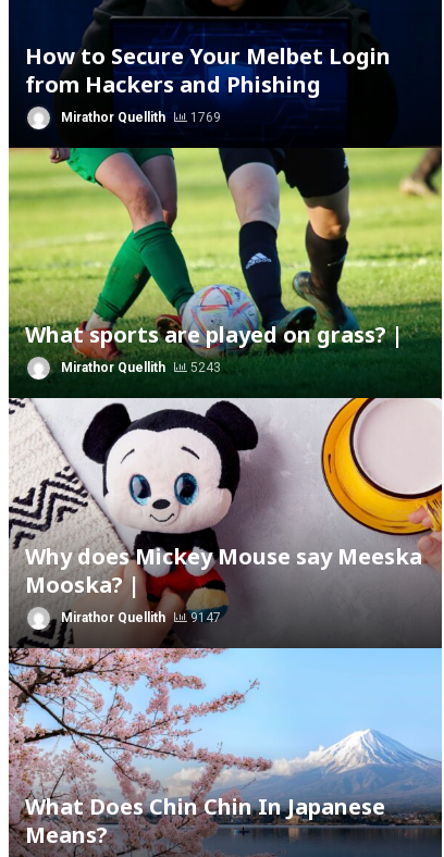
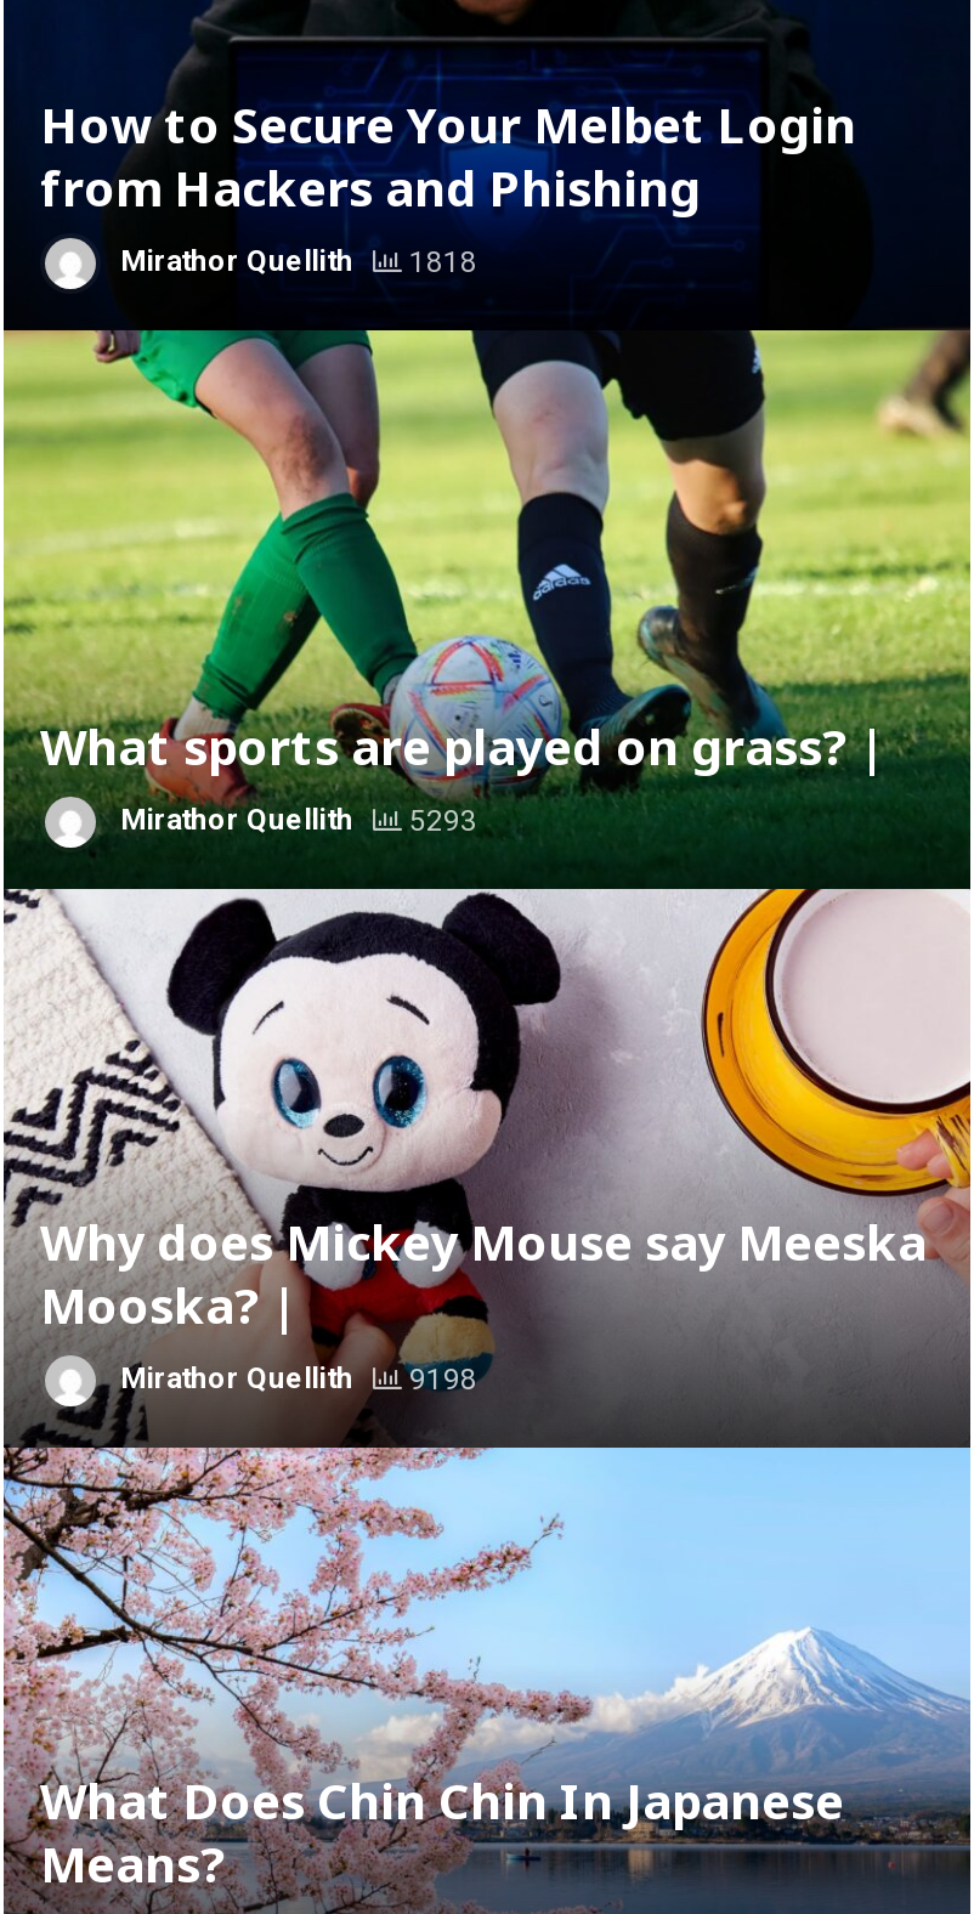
- Mirathor Quellith 1769
+ Mirathor Quellith 1818

- Mirathor Quellith 5243
+ Mirathor Quellith 5293

- Mirathor Quellith 9147
+ Mirathor Quellith 9198
